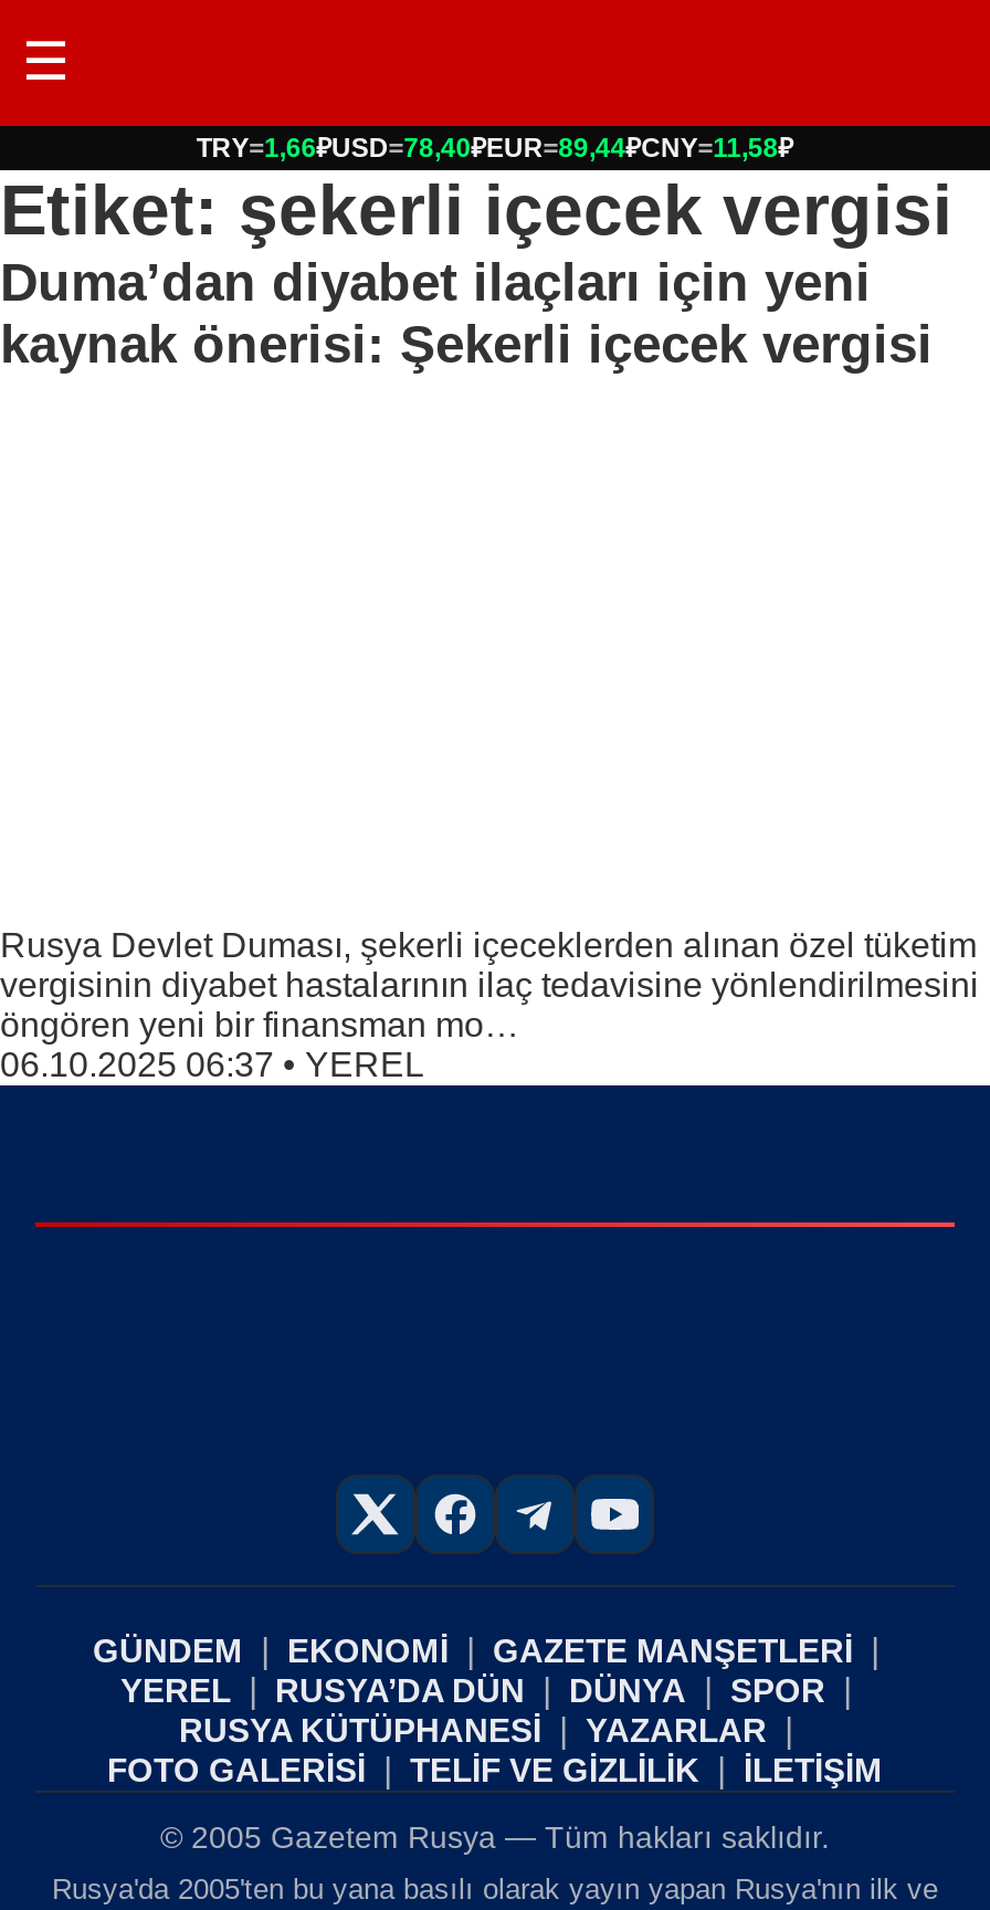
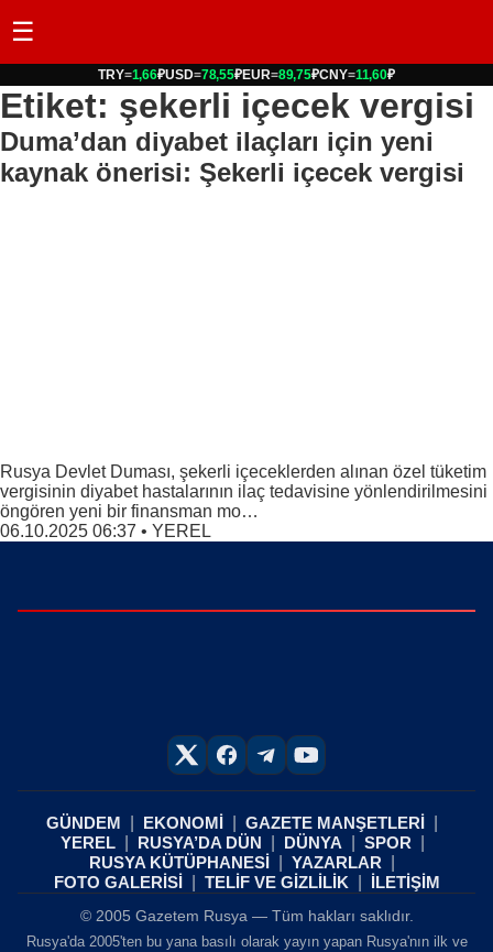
- TRY=1,66₽USD=78,40₽EUR=89,44₽CNY=11,58₽
+ TRY=1,66₽USD=78,55₽EUR=89,75₽CNY=11,60₽
